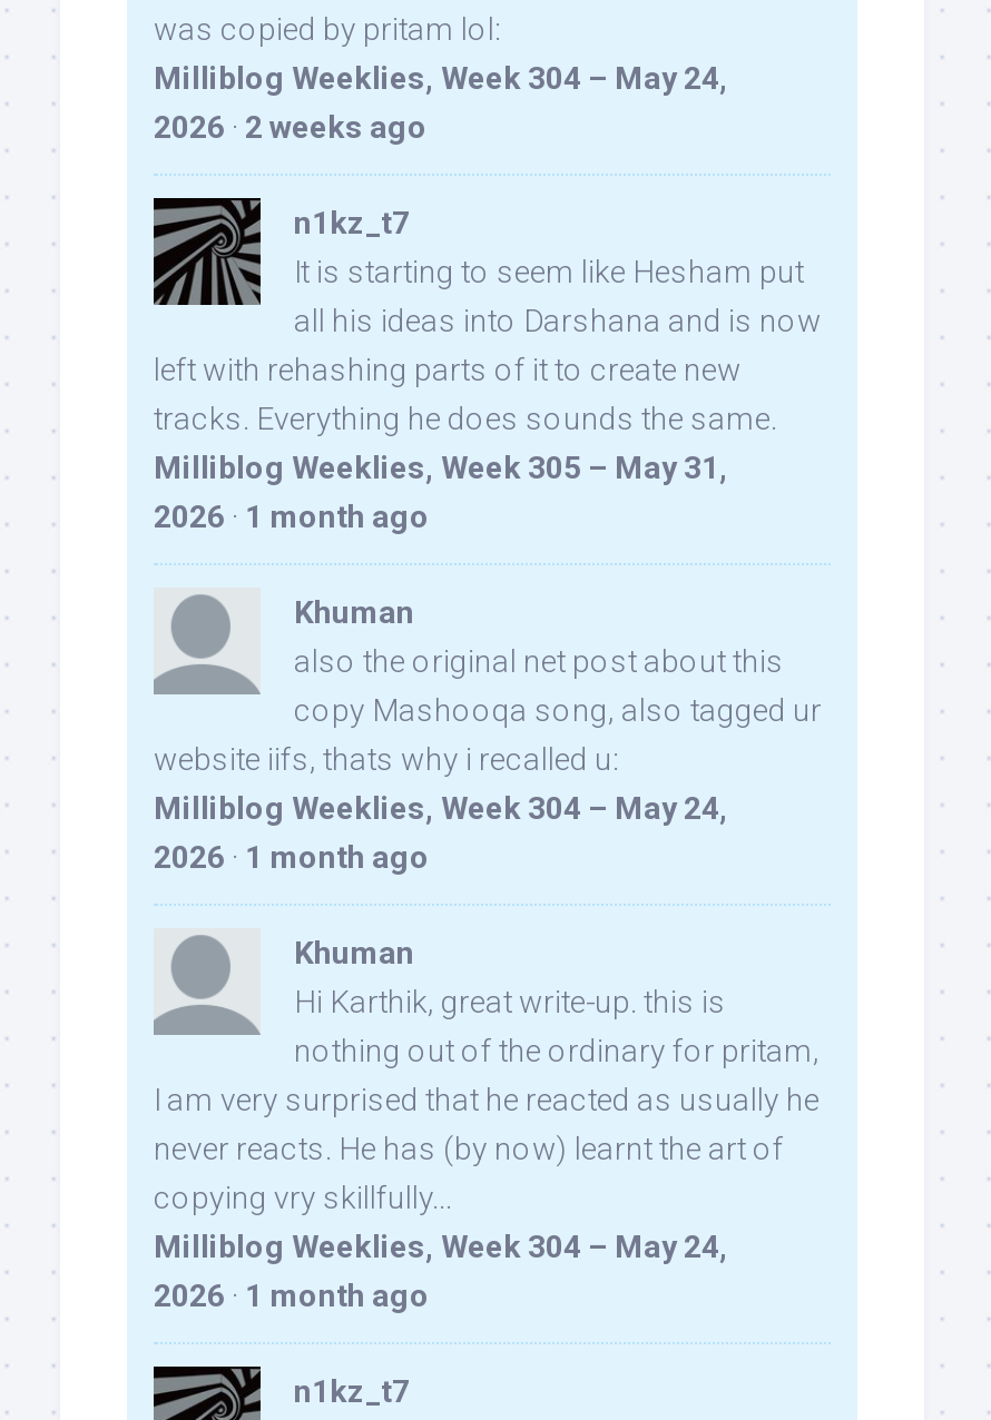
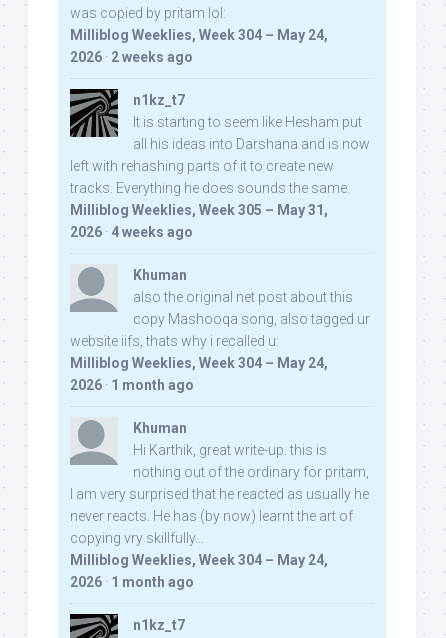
- 2026 · 1 month ago
+ 2026 · 4 weeks ago
